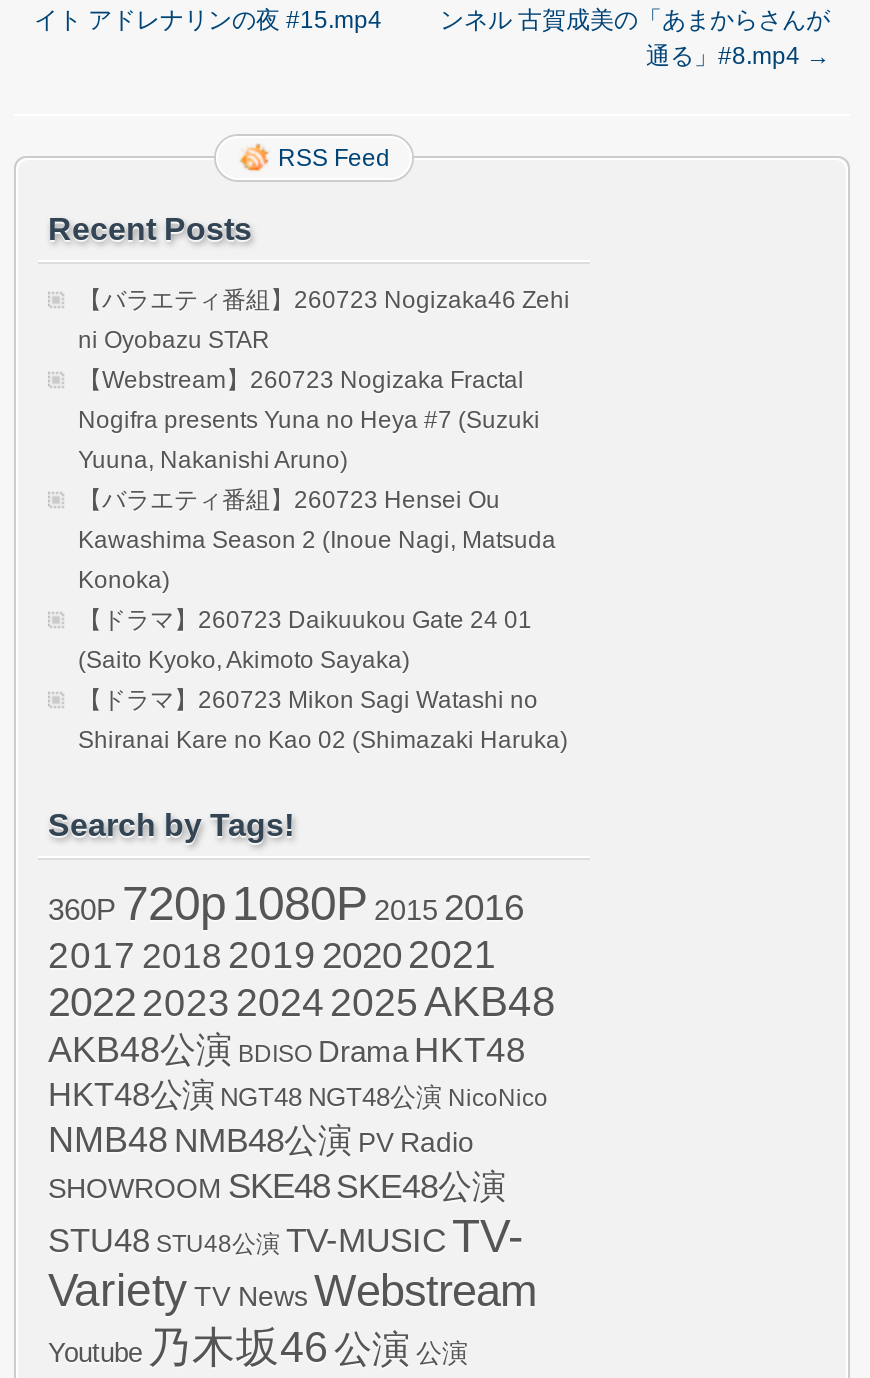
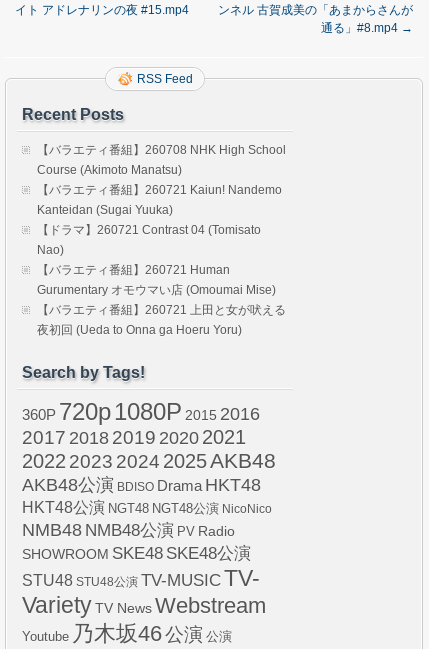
- 【バラエティ番組】260723 Nogizaka46 Zehi
- ni Oyobazu STAR
- 【Webstream】260723 Nogizaka Fractal
- Nogifra presents Yuna no Heya #7 (Suzuki
- Yuuna, Nakanishi Aruno)
- 【バラエティ番組】260723 Hensei Ou
- Kawashima Season 2 (Inoue Nagi, Matsuda
- Konoka)
- 【ドラマ】260723 Daikuukou Gate 24 01
- (Saito Kyoko, Akimoto Sayaka)
- 【ドラマ】260723 Mikon Sagi Watashi no
- Shiranai Kare no Kao 02 (Shimazaki Haruka)
+ 【バラエティ番組】260708 NHK High School
+ Course (Akimoto Manatsu)
+ 【バラエティ番組】260721 Kaiun! Nandemo
+ Kanteidan (Sugai Yuuka)
+ 【ドラマ】260721 Contrast 04 (Tomisato
+ Nao)
+ 【バラエティ番組】260721 Human
+ Gurumentary オモウマい店 (Omoumai Mise)
+ 【バラエティ番組】260721 上田と女が吠える
+ 夜初回 (Ueda to Onna ga Hoeru Yoru)
